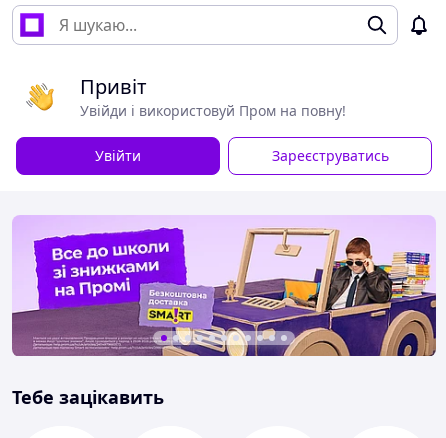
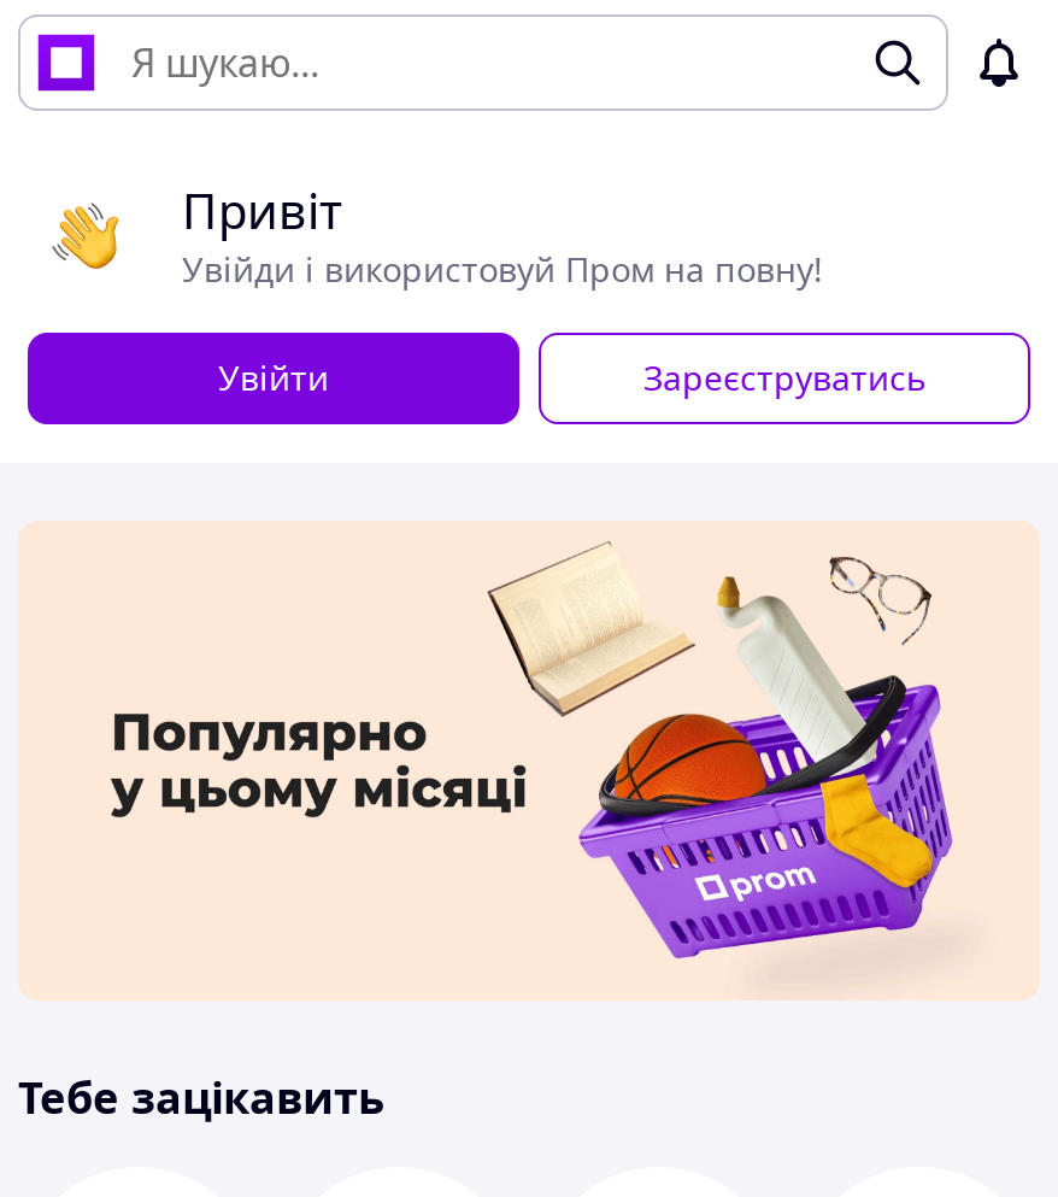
- [image]
+ [image]
